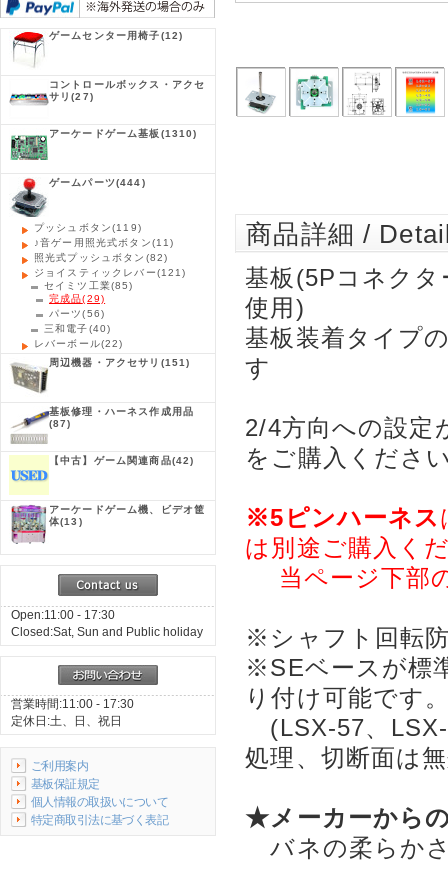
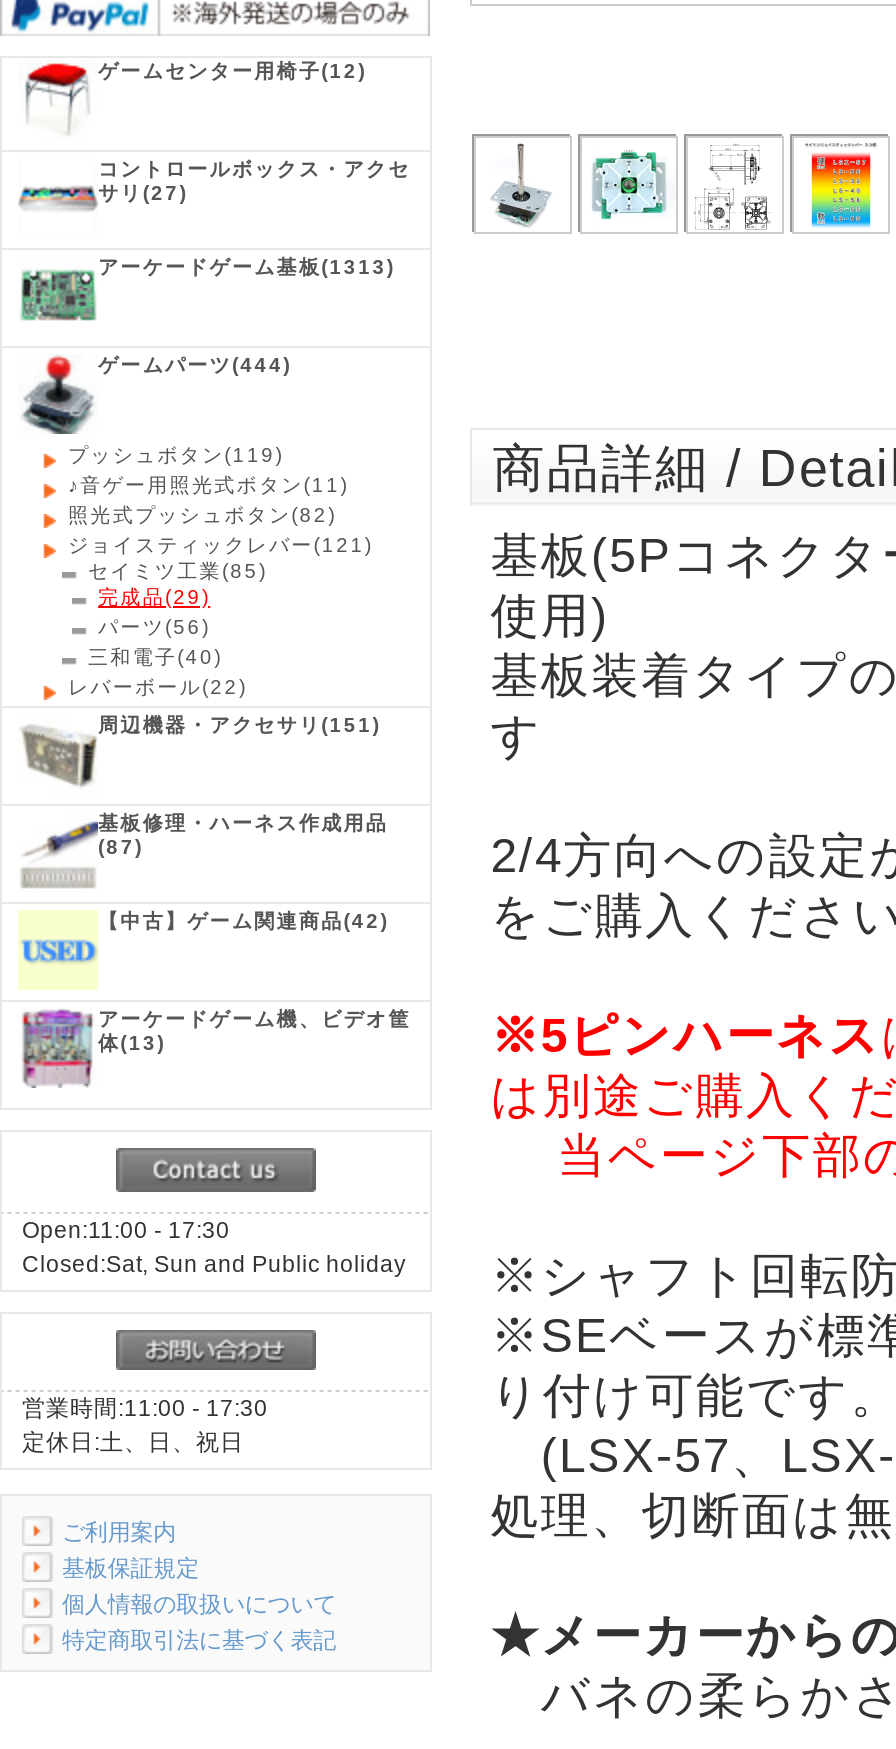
- アーケードゲーム基板(1310)
+ アーケードゲーム基板(1313)
